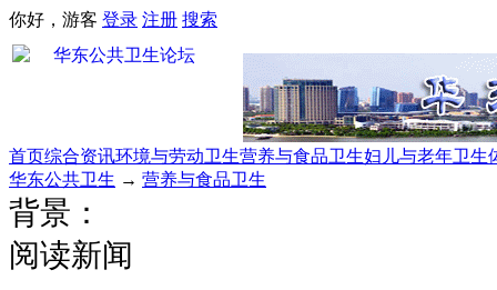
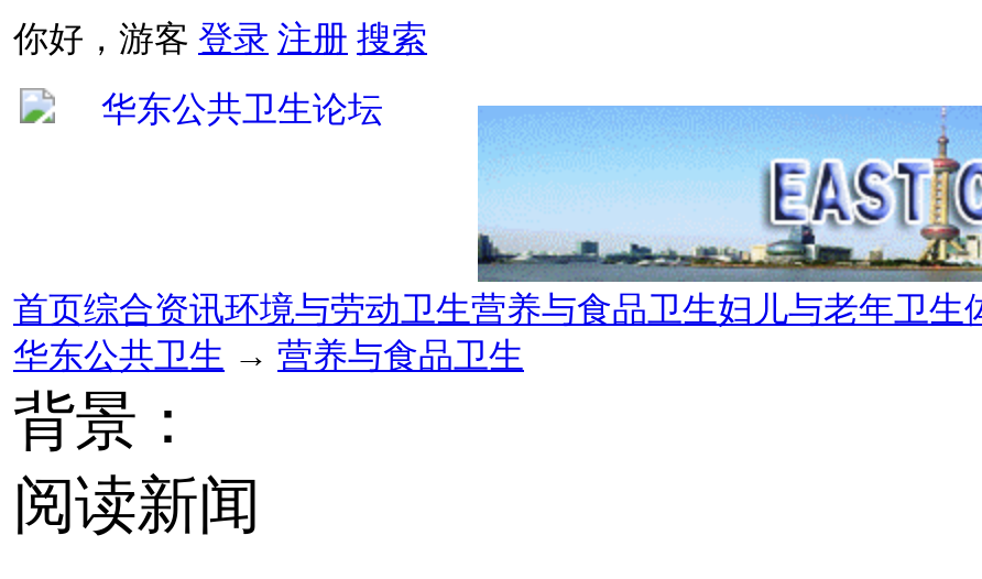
- [image]
+ [image]
